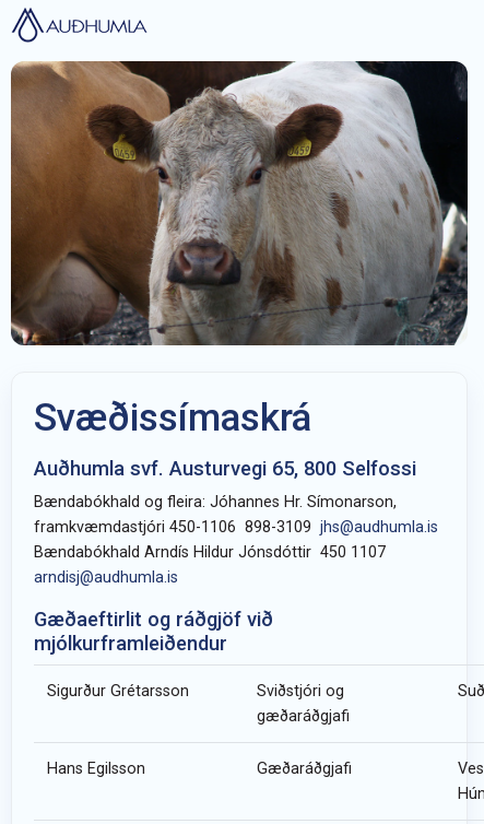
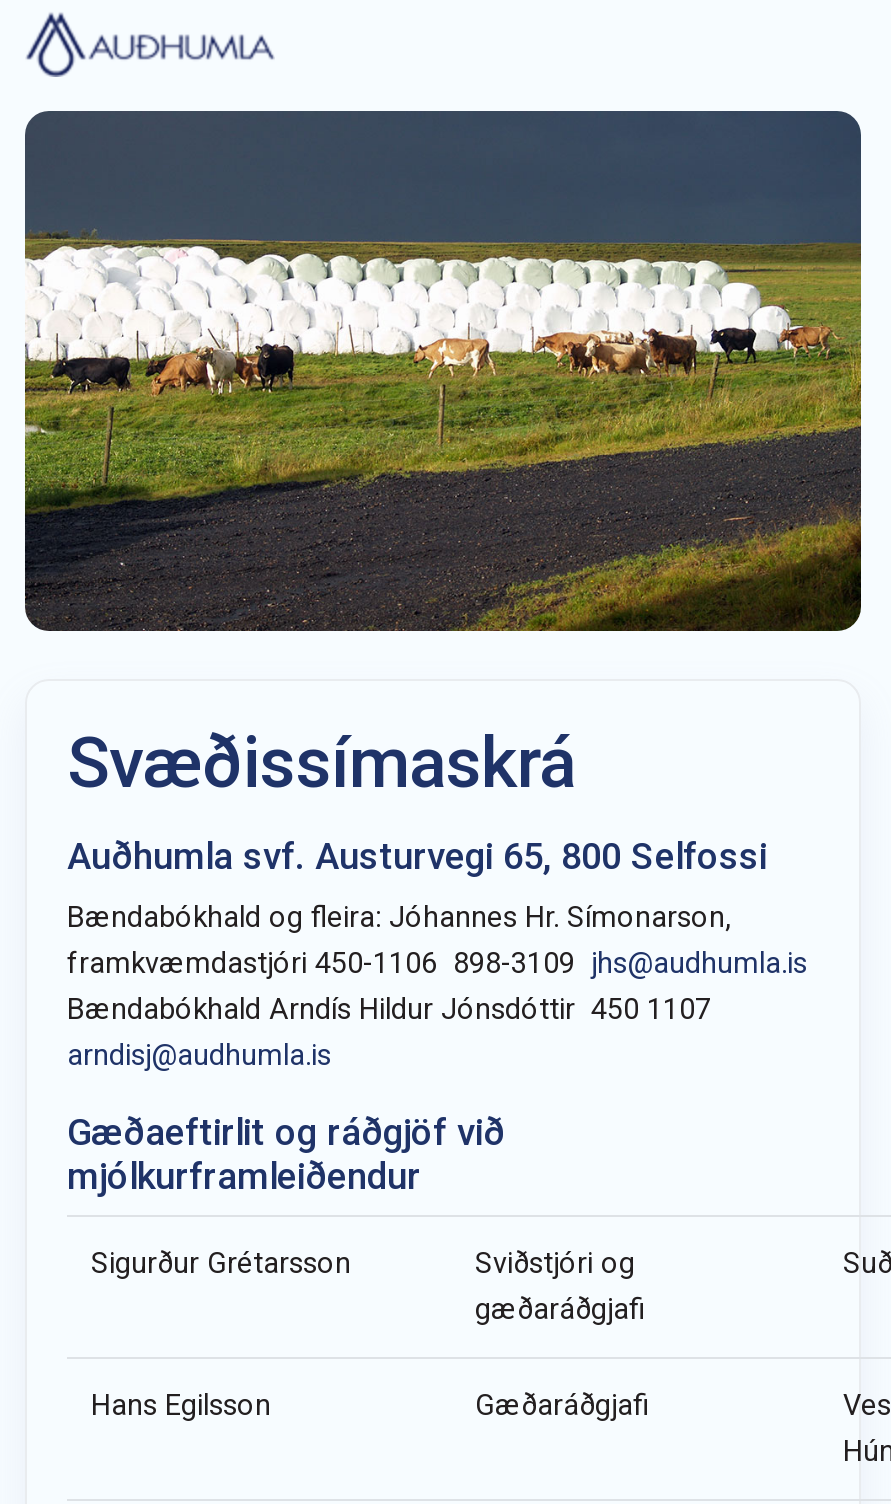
- [image]
+ [image]
